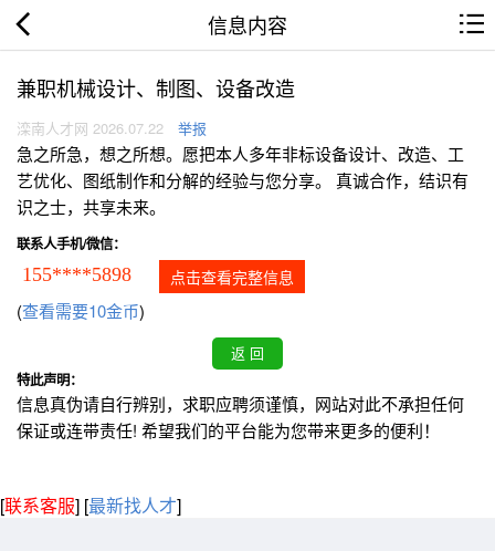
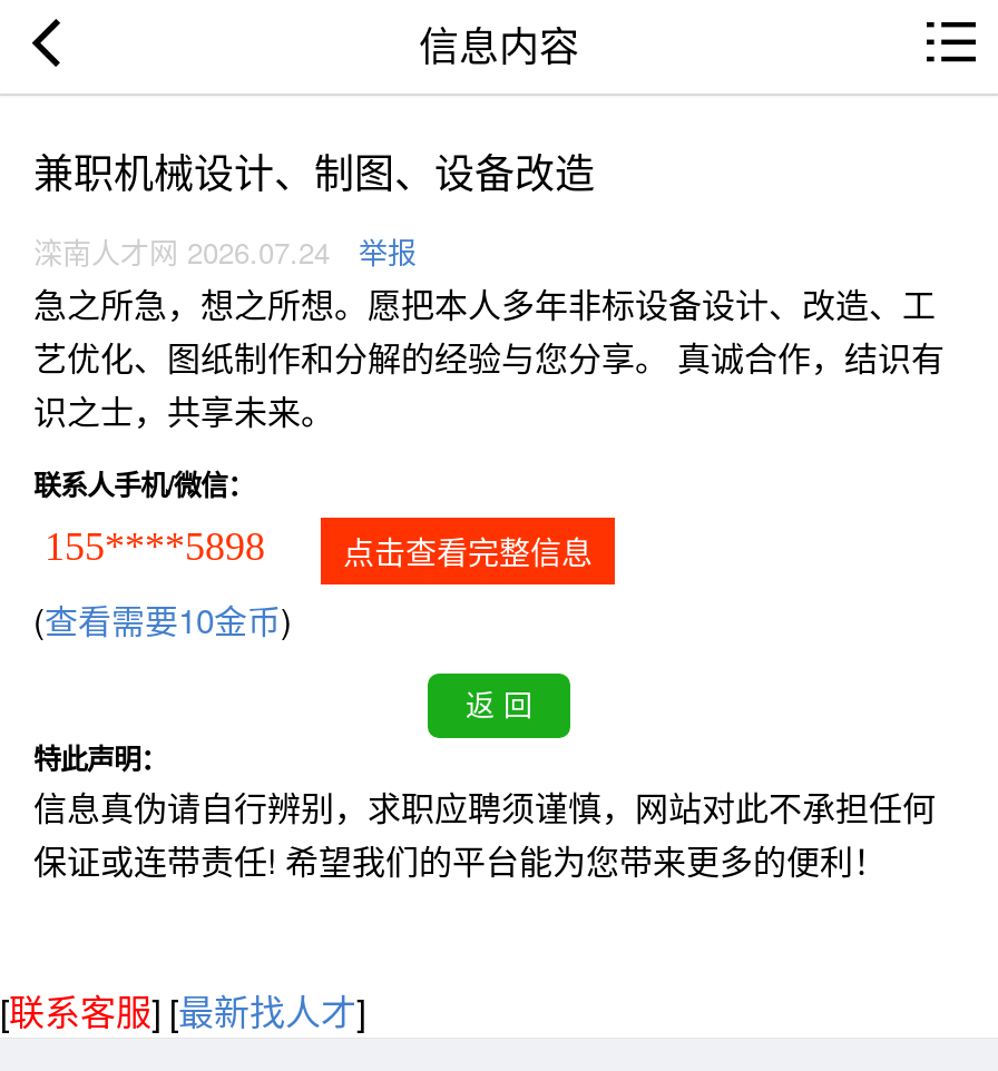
- 滦南人才网 2026.07.22 举报
+ 滦南人才网 2026.07.24 举报
